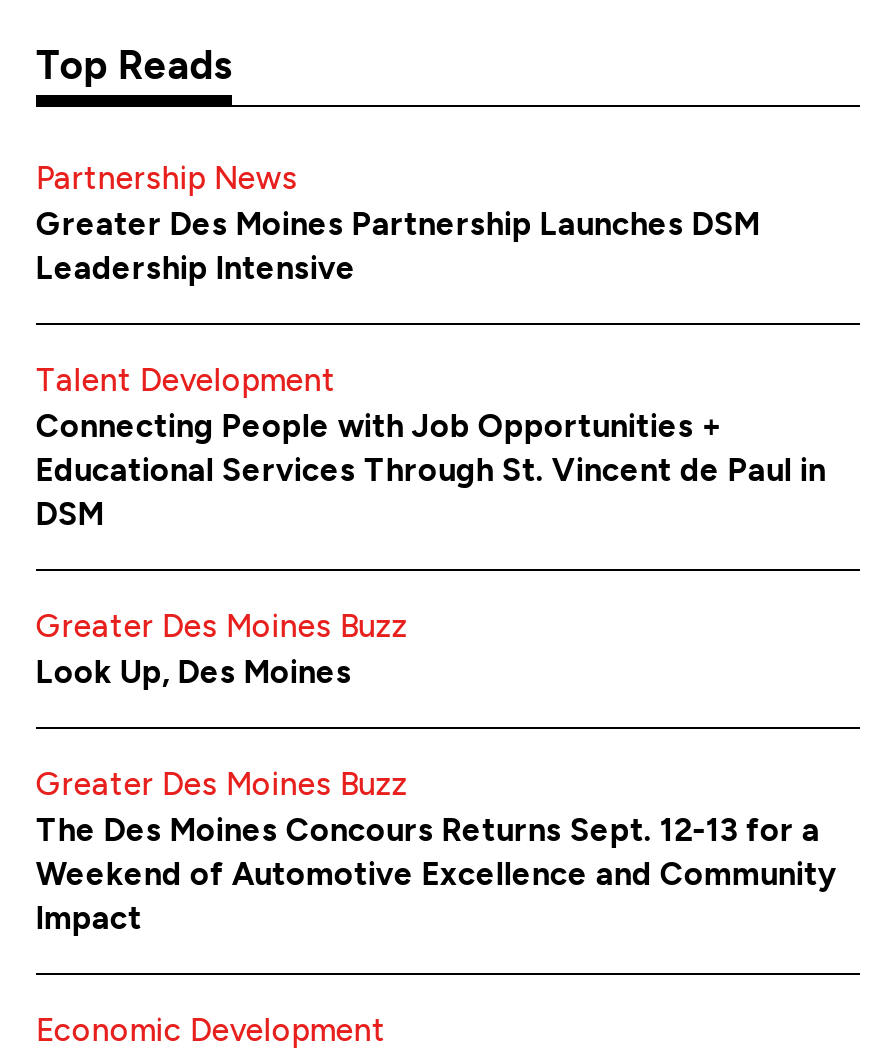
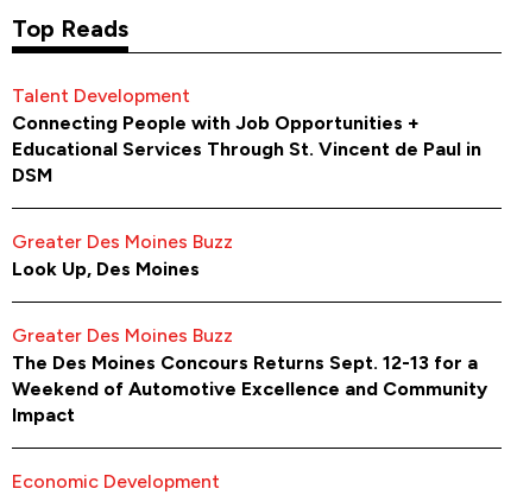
- Partnership News
- Greater Des Moines Partnership Launches DSM
- Leadership Intensive
